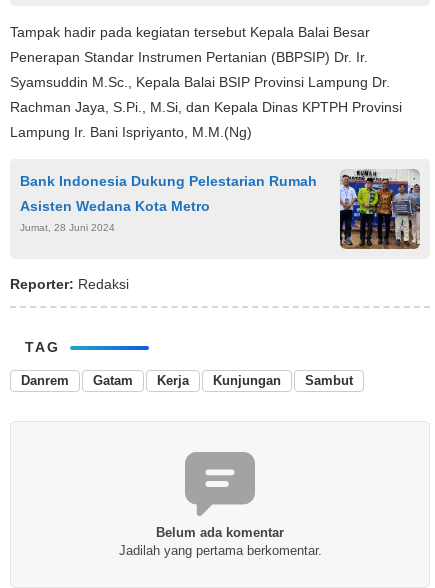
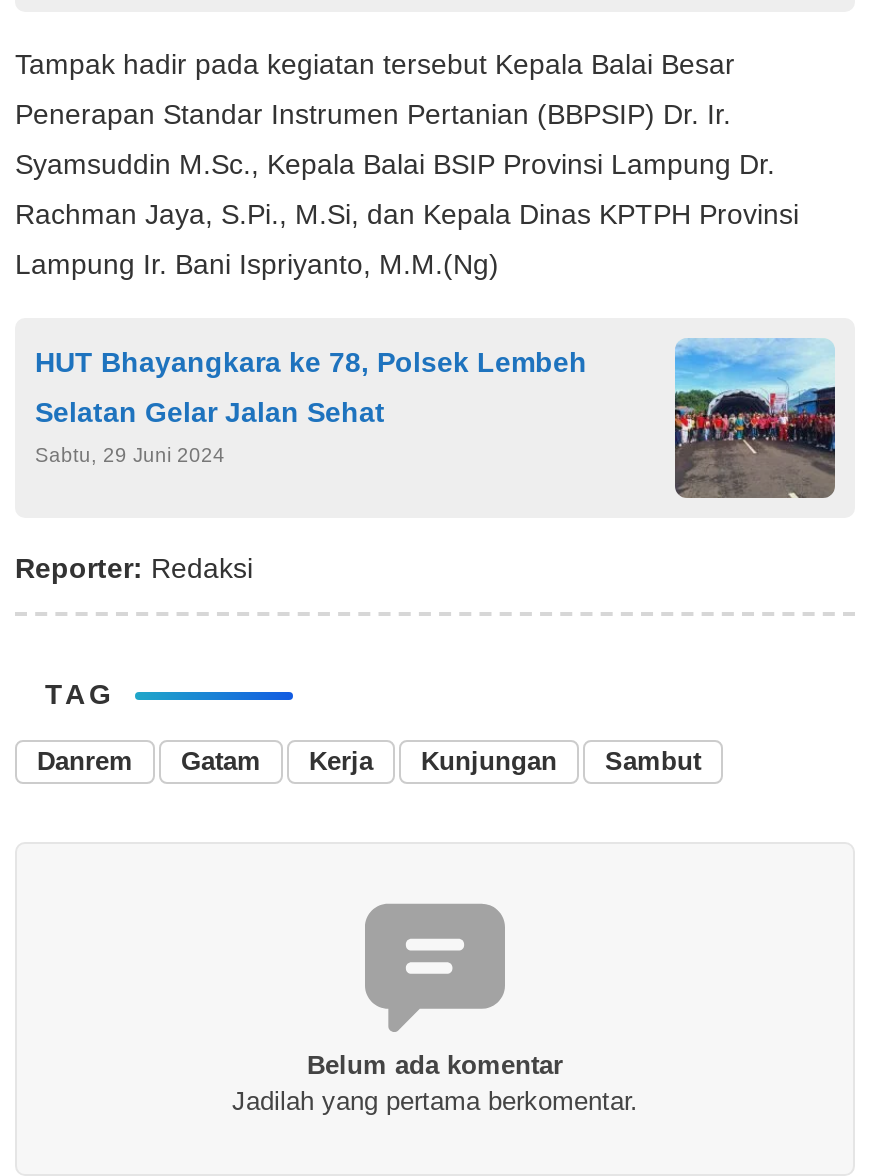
- Bank Indonesia Dukung Pelestarian Rumah
+ HUT Bhayangkara ke 78, Polsek Lembeh

- [image]
+ [image]

- Asisten Wedana Kota Metro
+ Selatan Gelar Jalan Sehat

- Jumat, 28 Juni 2024
+ Sabtu, 29 Juni 2024
